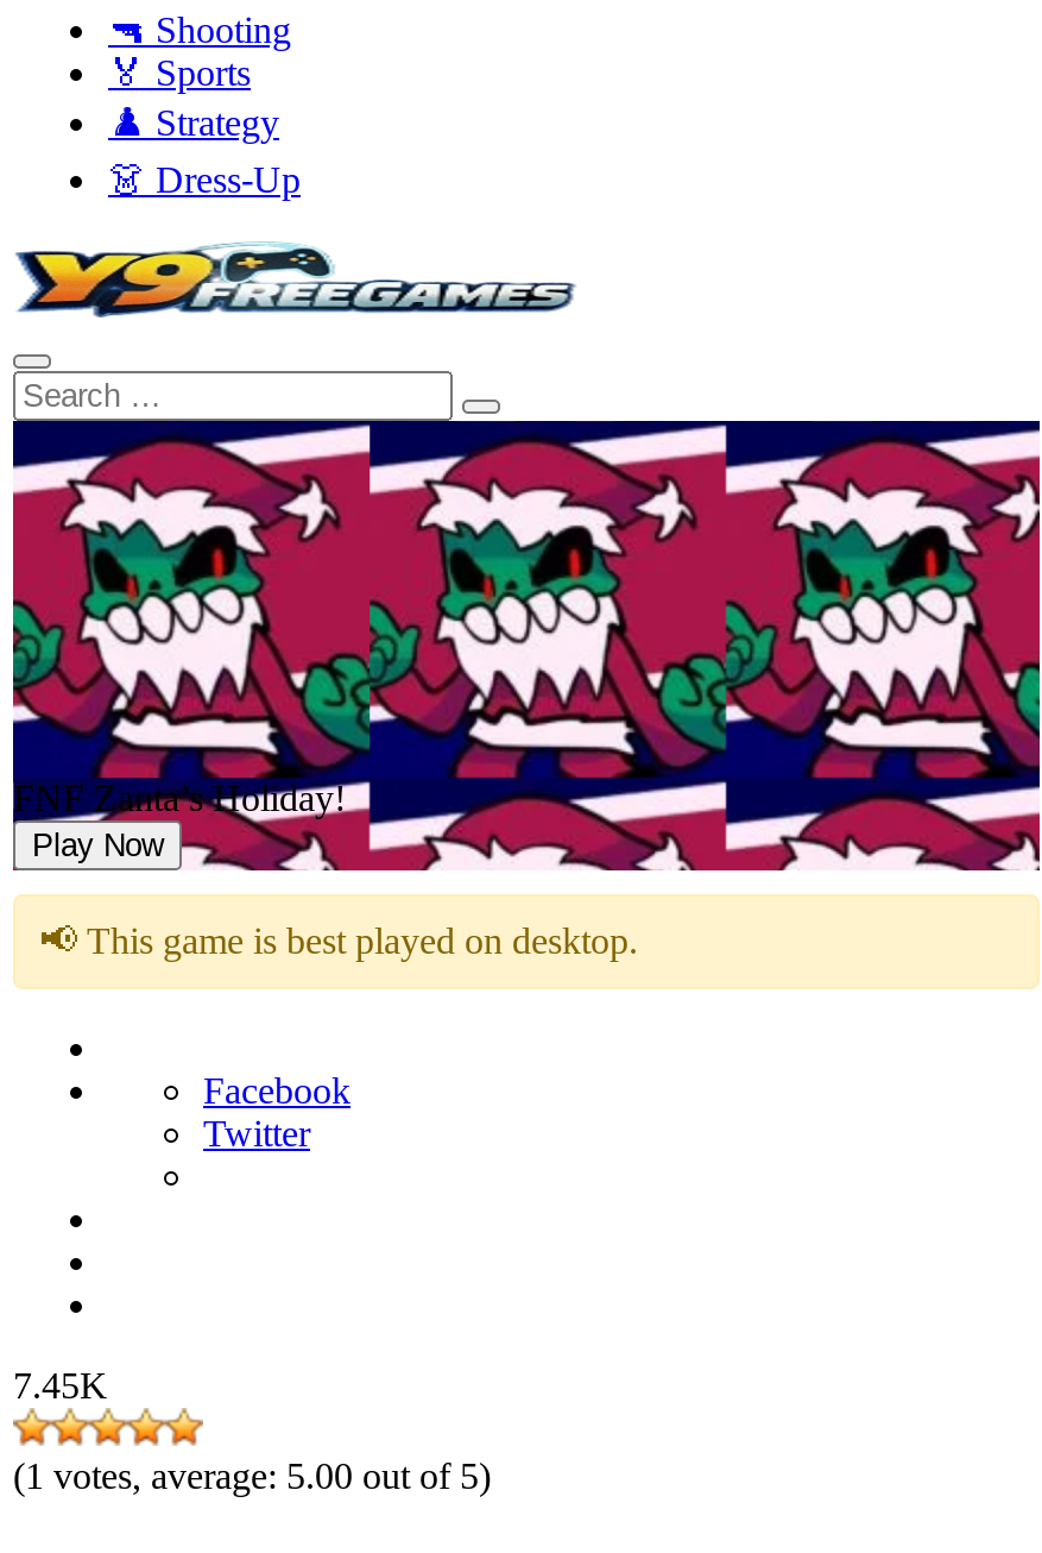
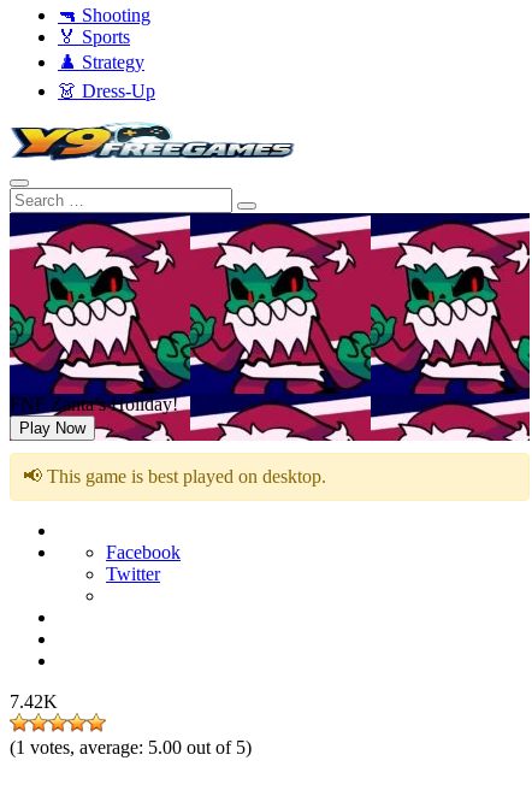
- 7.45K
+ 7.42K
